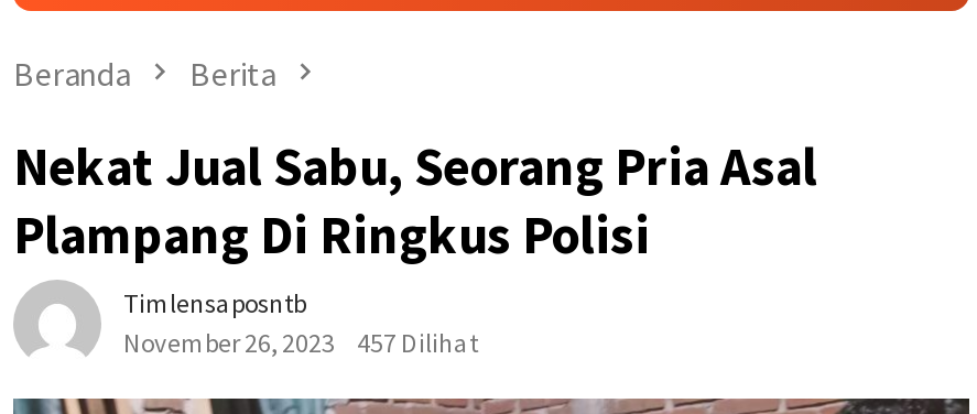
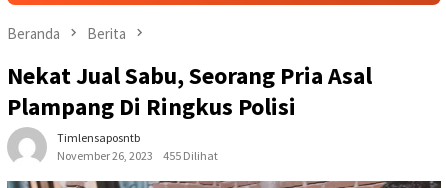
- November 26, 2023 457 Dilihat
+ November 26, 2023 455 Dilihat
